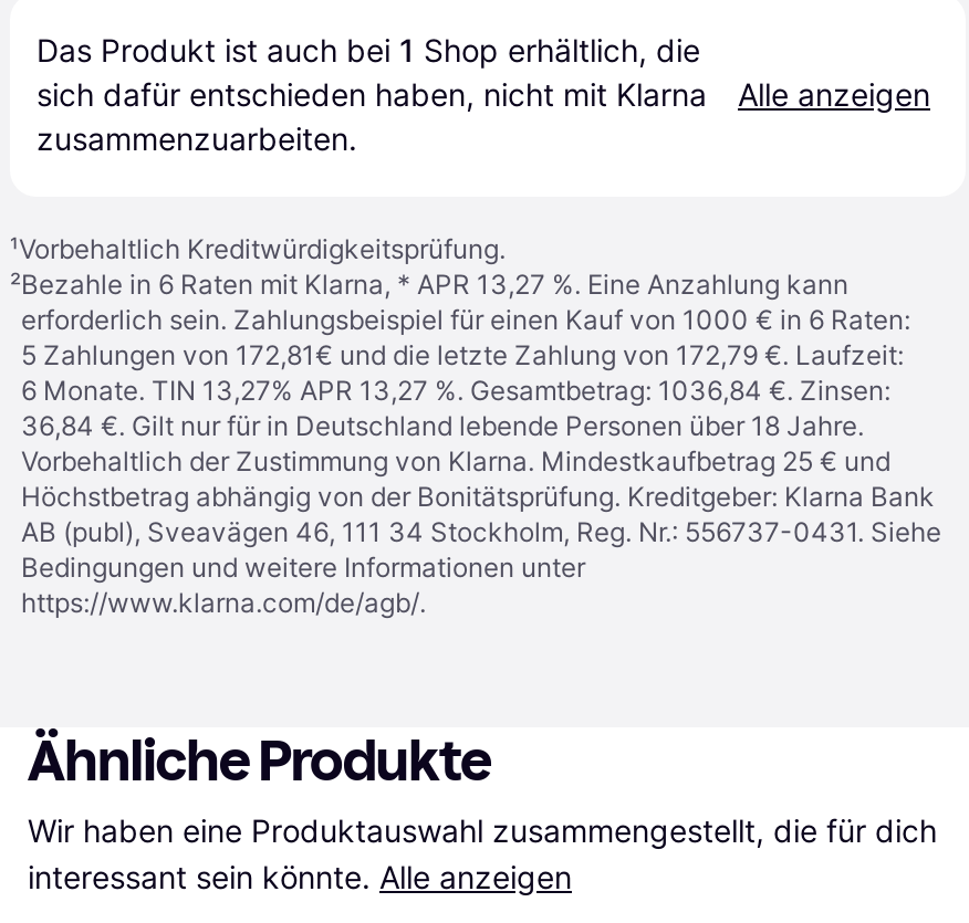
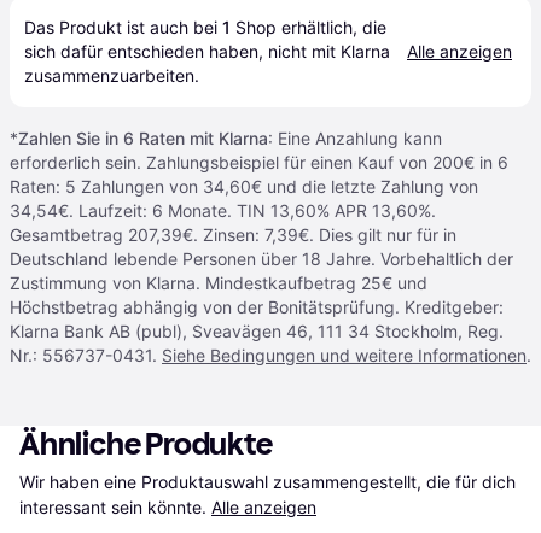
- ¹Vorbehaltlich Kreditwürdigkeitsprüfung.
- ²Bezahle in 6 Raten mit Klarna, * APR 13,27 %. Eine Anzahlung kann
- erforderlich sein. Zahlungsbeispiel für einen Kauf von 1000 € in 6 Raten:
- 5 Zahlungen von 172,81€ und die letzte Zahlung von 172,79 €. Laufzeit:
- 6 Monate. TIN 13,27% APR 13,27 %. Gesamtbetrag: 1036,84 €. Zinsen:
- 36,84 €. Gilt nur für in Deutschland lebende Personen über 18 Jahre.
- Vorbehaltlich der Zustimmung von Klarna. Mindestkaufbetrag 25 € und
- Höchstbetrag abhängig von der Bonitätsprüfung. Kreditgeber: Klarna Bank
- AB (publ), Sveavägen 46, 111 34 Stockholm, Reg. Nr.: 556737-0431. Siehe
- Bedingungen und weitere Informationen unter
- https://www.klarna.com/de/agb/.
+ *Zahlen Sie in 6 Raten mit Klarna: Eine Anzahlung kann
+ erforderlich sein. Zahlungsbeispiel für einen Kauf von 200€ in 6
+ Raten: 5 Zahlungen von 34,60€ und die letzte Zahlung von
+ 34,54€. Laufzeit: 6 Monate. TIN 13,60% APR 13,60%.
+ Gesamtbetrag 207,39€. Zinsen: 7,39€. Dies gilt nur für in
+ Deutschland lebende Personen über 18 Jahre. Vorbehaltlich der
+ Zustimmung von Klarna. Mindestkaufbetrag 25€ und
+ Höchstbetrag abhängig von der Bonitätsprüfung. Kreditgeber:
+ Klarna Bank AB (publ), Sveavägen 46, 111 34 Stockholm, Reg.
+ Nr.: 556737-0431. Siehe Bedingungen und weitere Informationen.
